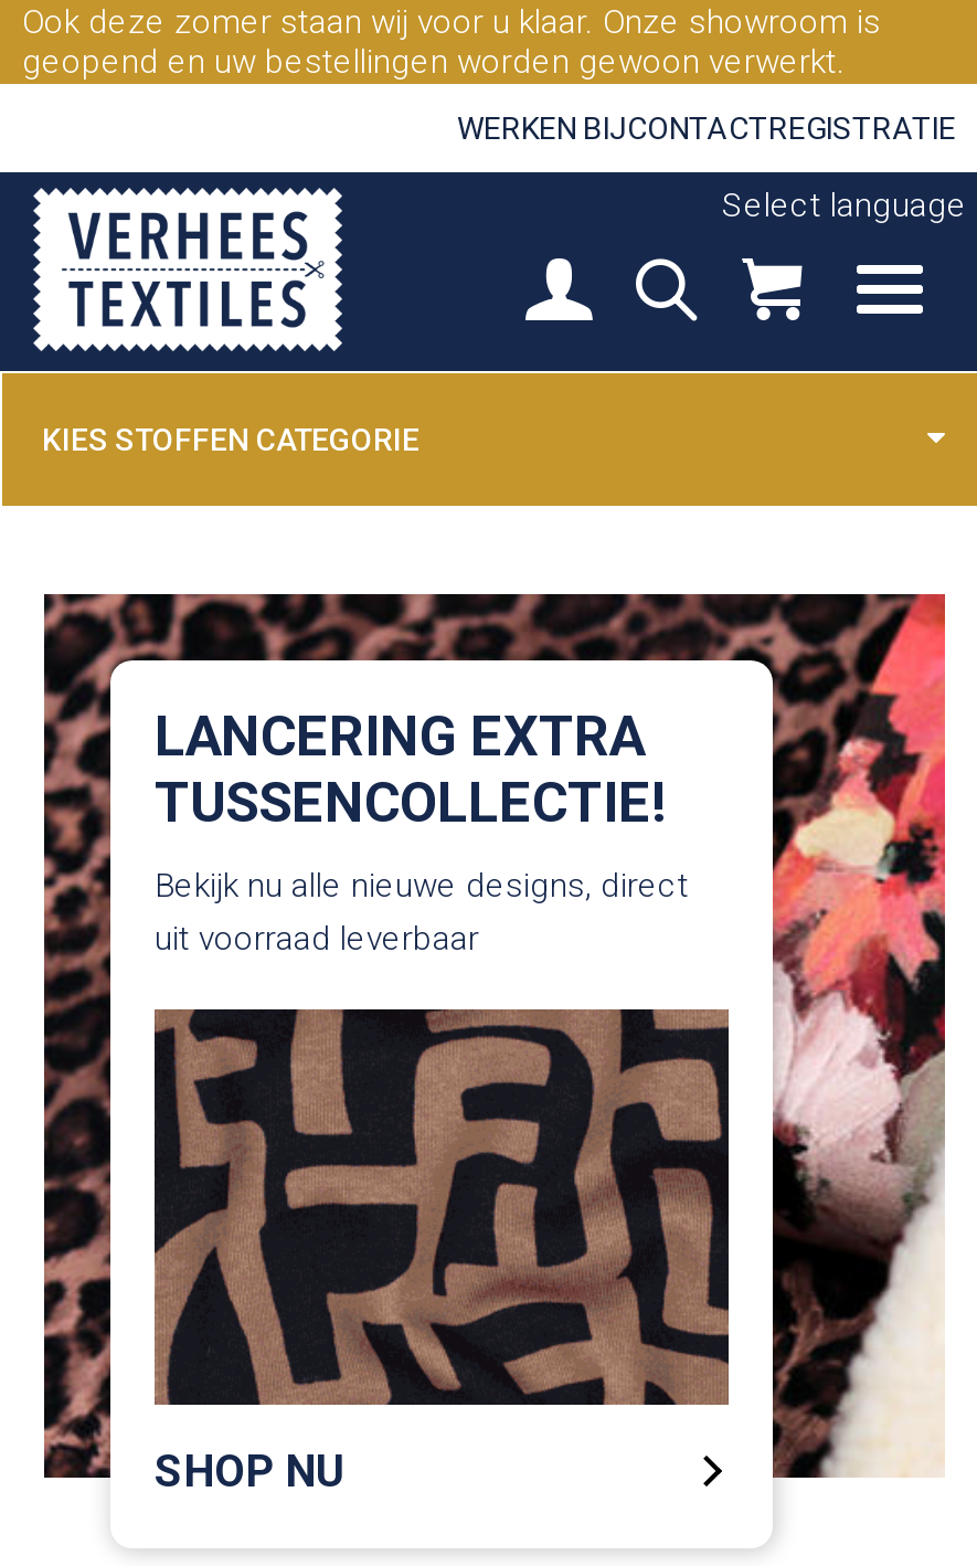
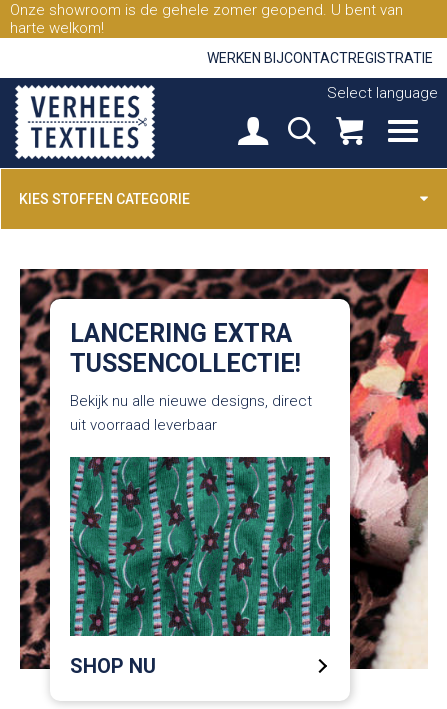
- Ook deze zomer staan wij voor u klaar. Onze showroom is
- geopend en uw bestellingen worden gewoon verwerkt.
+ Onze showroom is de gehele zomer geopend. U bent van
+ harte welkom!

- [image]
+ [image]
